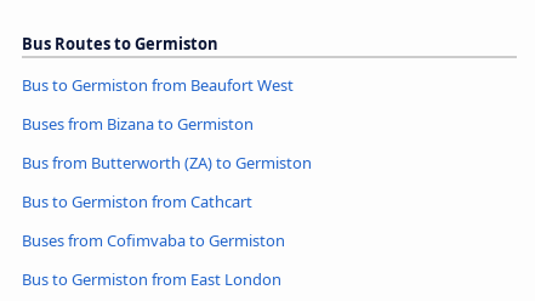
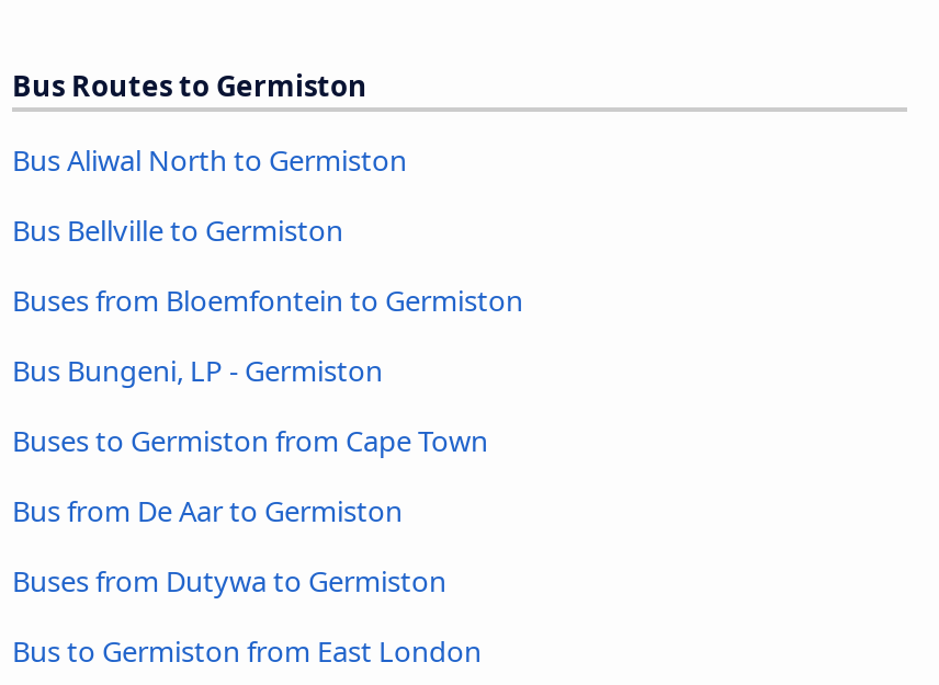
- Bus to Germiston from Beaufort West
- Buses from Bizana to Germiston
- Bus from Butterworth (ZA) to Germiston
- Bus to Germiston from Cathcart
- Buses from Cofimvaba to Germiston
+ Bus Aliwal North to Germiston
+ Bus Bellville to Germiston
+ Buses from Bloemfontein to Germiston
+ Bus Bungeni, LP - Germiston
+ Buses to Germiston from Cape Town
+ Bus from De Aar to Germiston
+ Buses from Dutywa to Germiston
